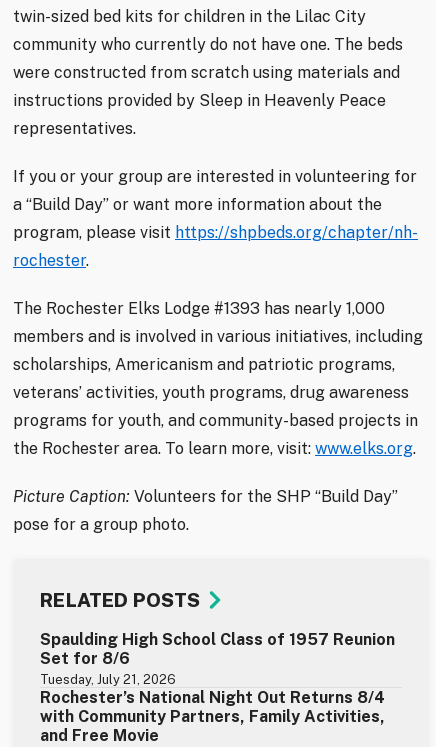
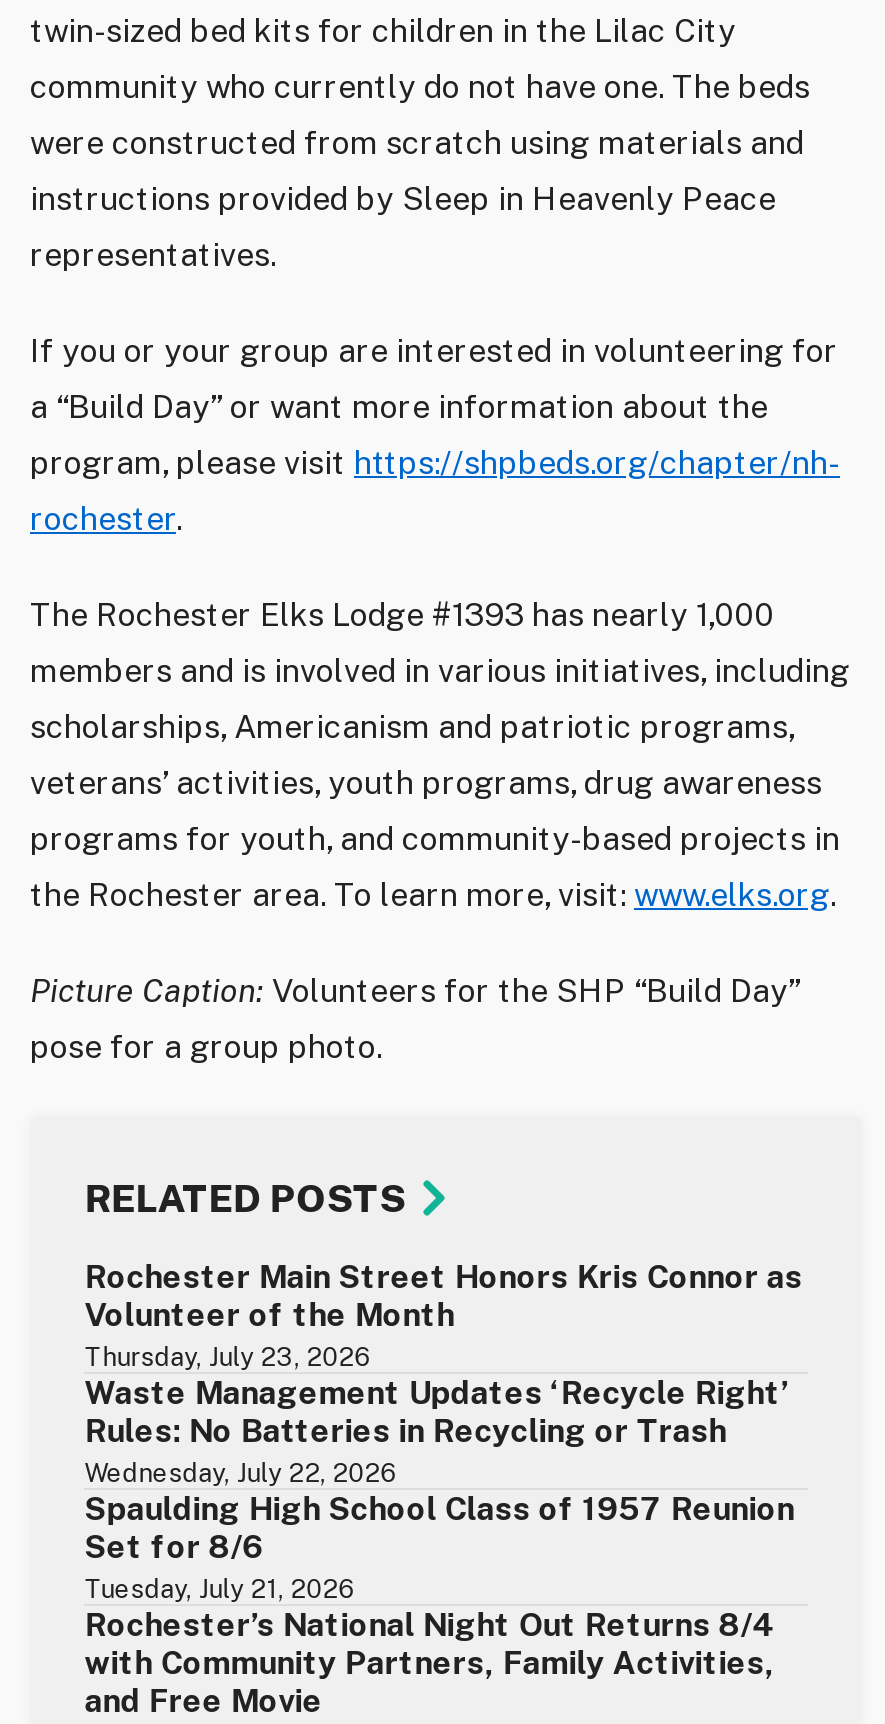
+ Rochester Main Street Honors Kris Connor as
+ Volunteer of the Month
+ Thursday, July 23, 2026
+ Waste Management Updates ‘Recycle Right’
+ Rules: No Batteries in Recycling or Trash
+ Wednesday, July 22, 2026
